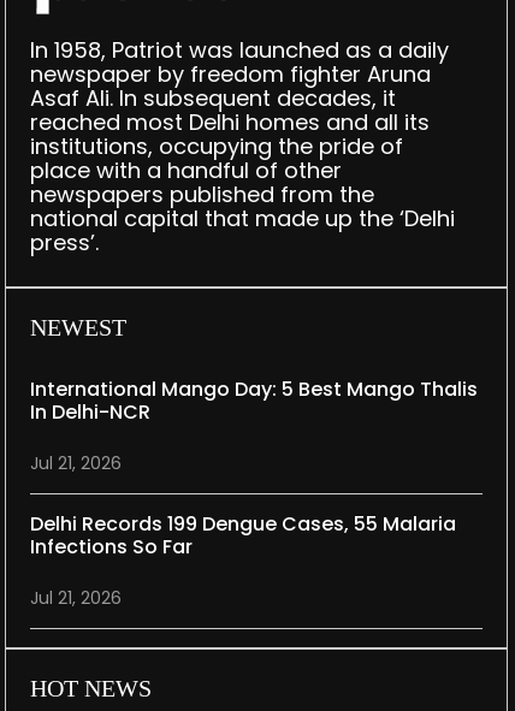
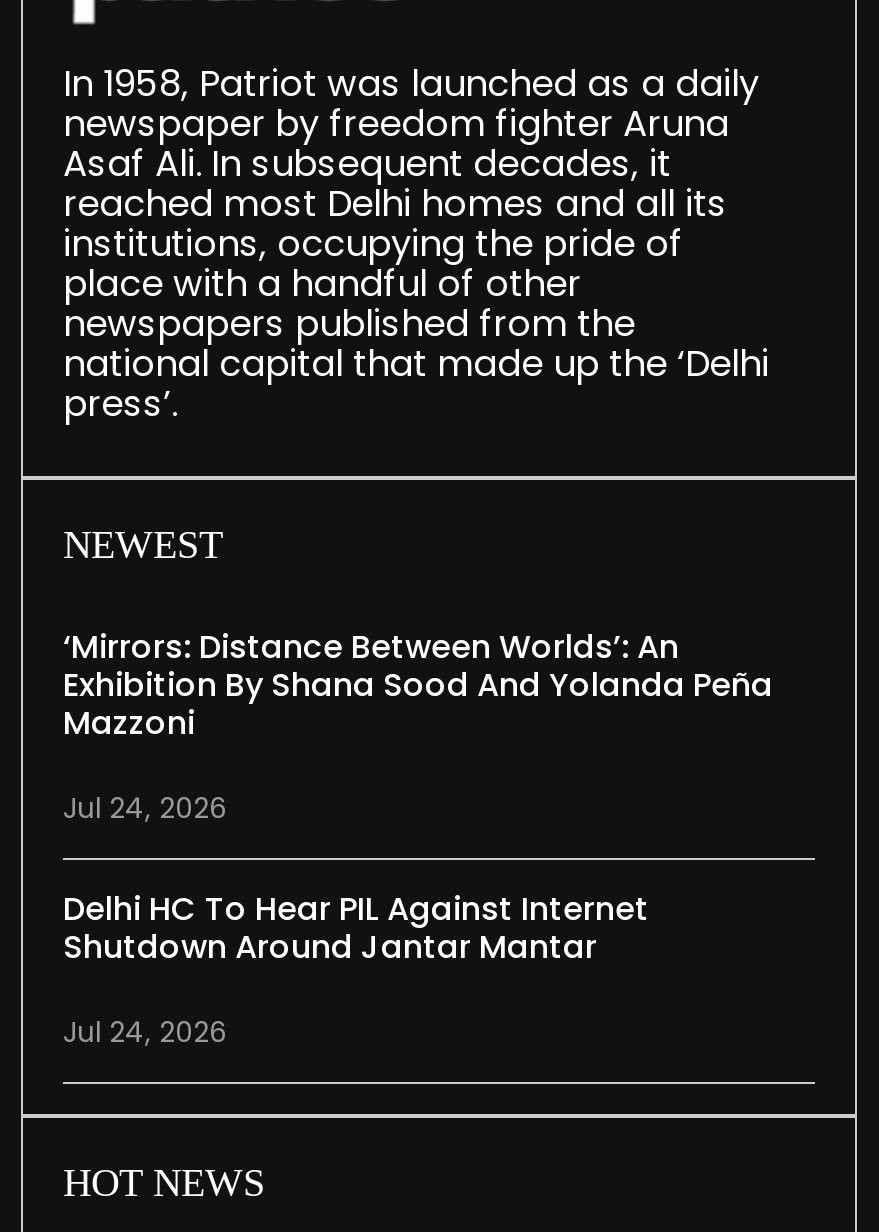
- International Mango Day: 5 Best Mango Thalis
- In Delhi-NCR
+ ‘Mirrors: Distance Between Worlds’: An
+ Exhibition By Shana Sood And Yolanda Peña
+ Mazzoni

- Jul 21, 2026
+ Jul 24, 2026

- Delhi Records 199 Dengue Cases, 55 Malaria
- Infections So Far
+ Delhi HC To Hear PIL Against Internet
+ Shutdown Around Jantar Mantar

- Jul 21, 2026
+ Jul 24, 2026
